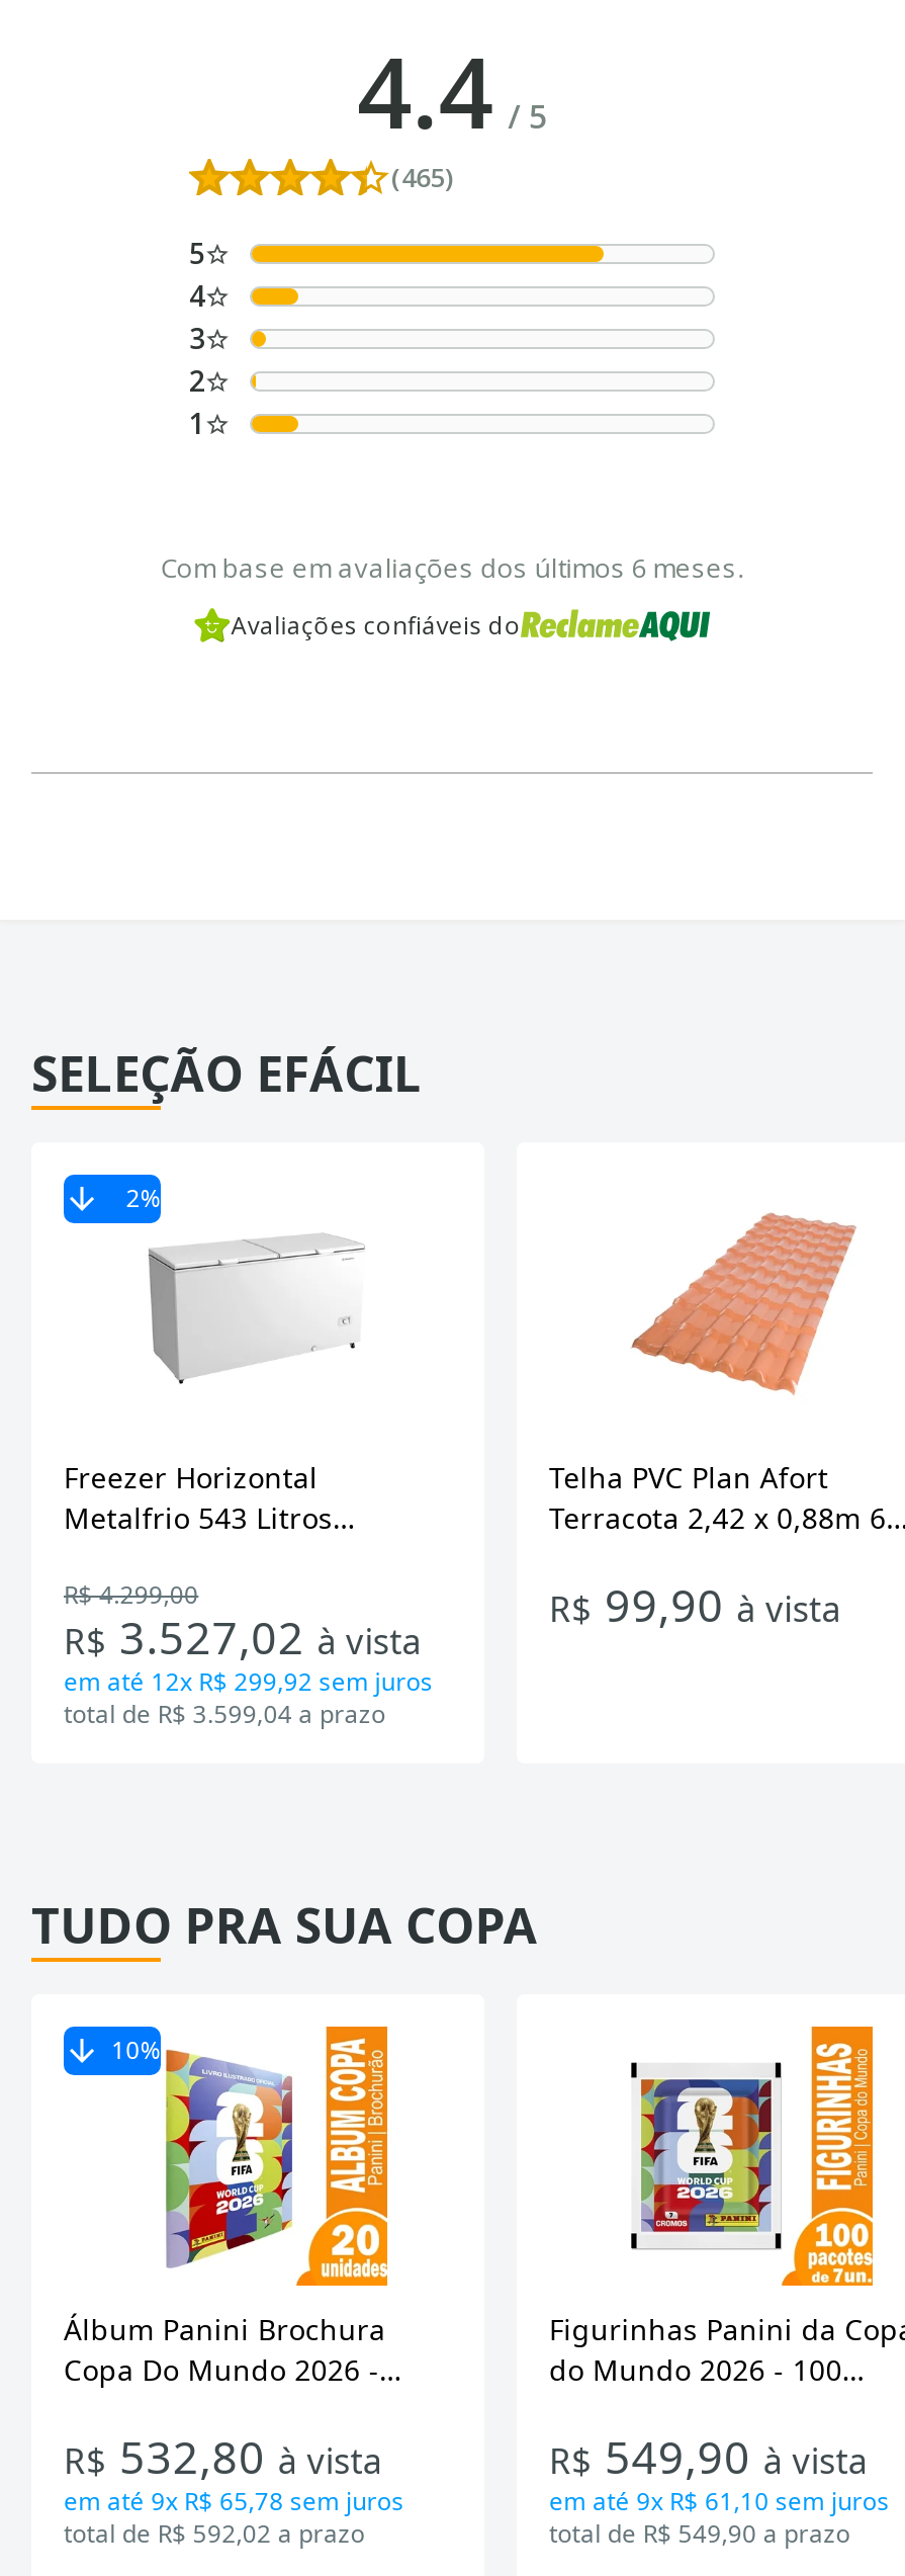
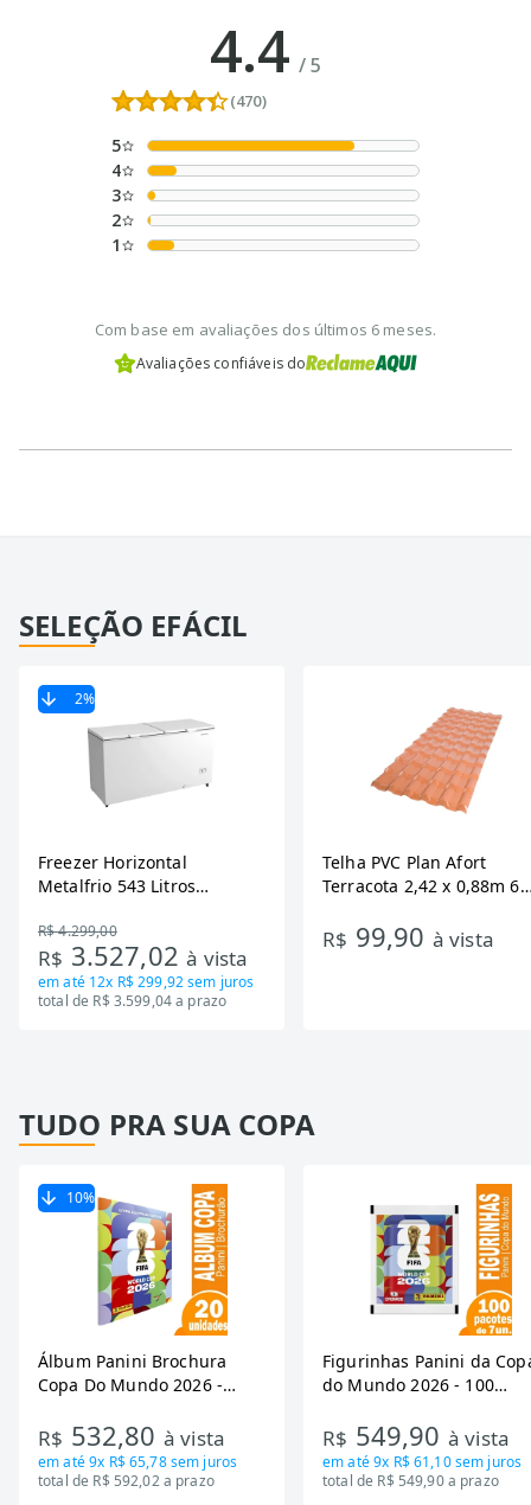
- (465)
+ (470)
